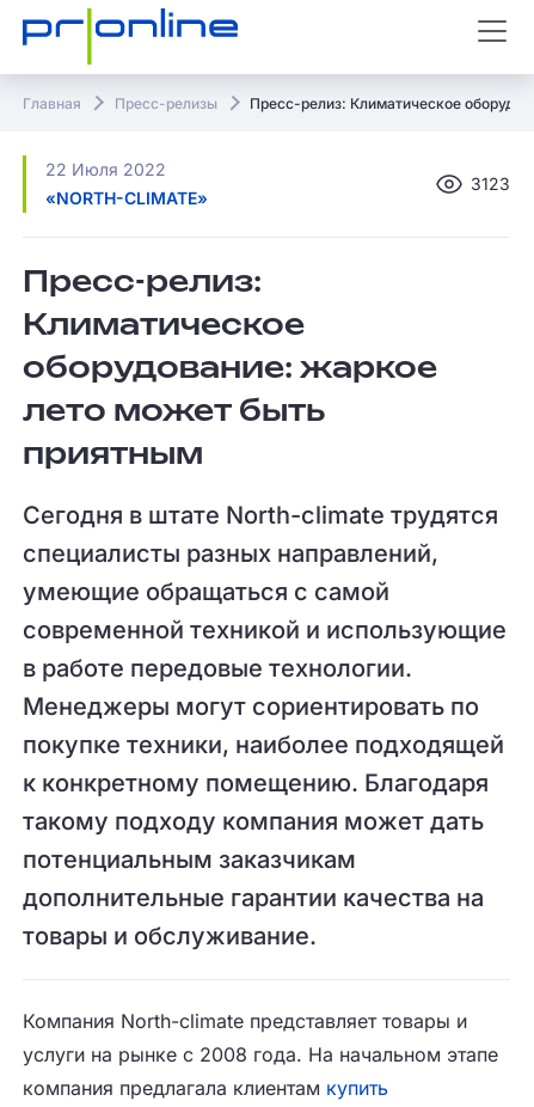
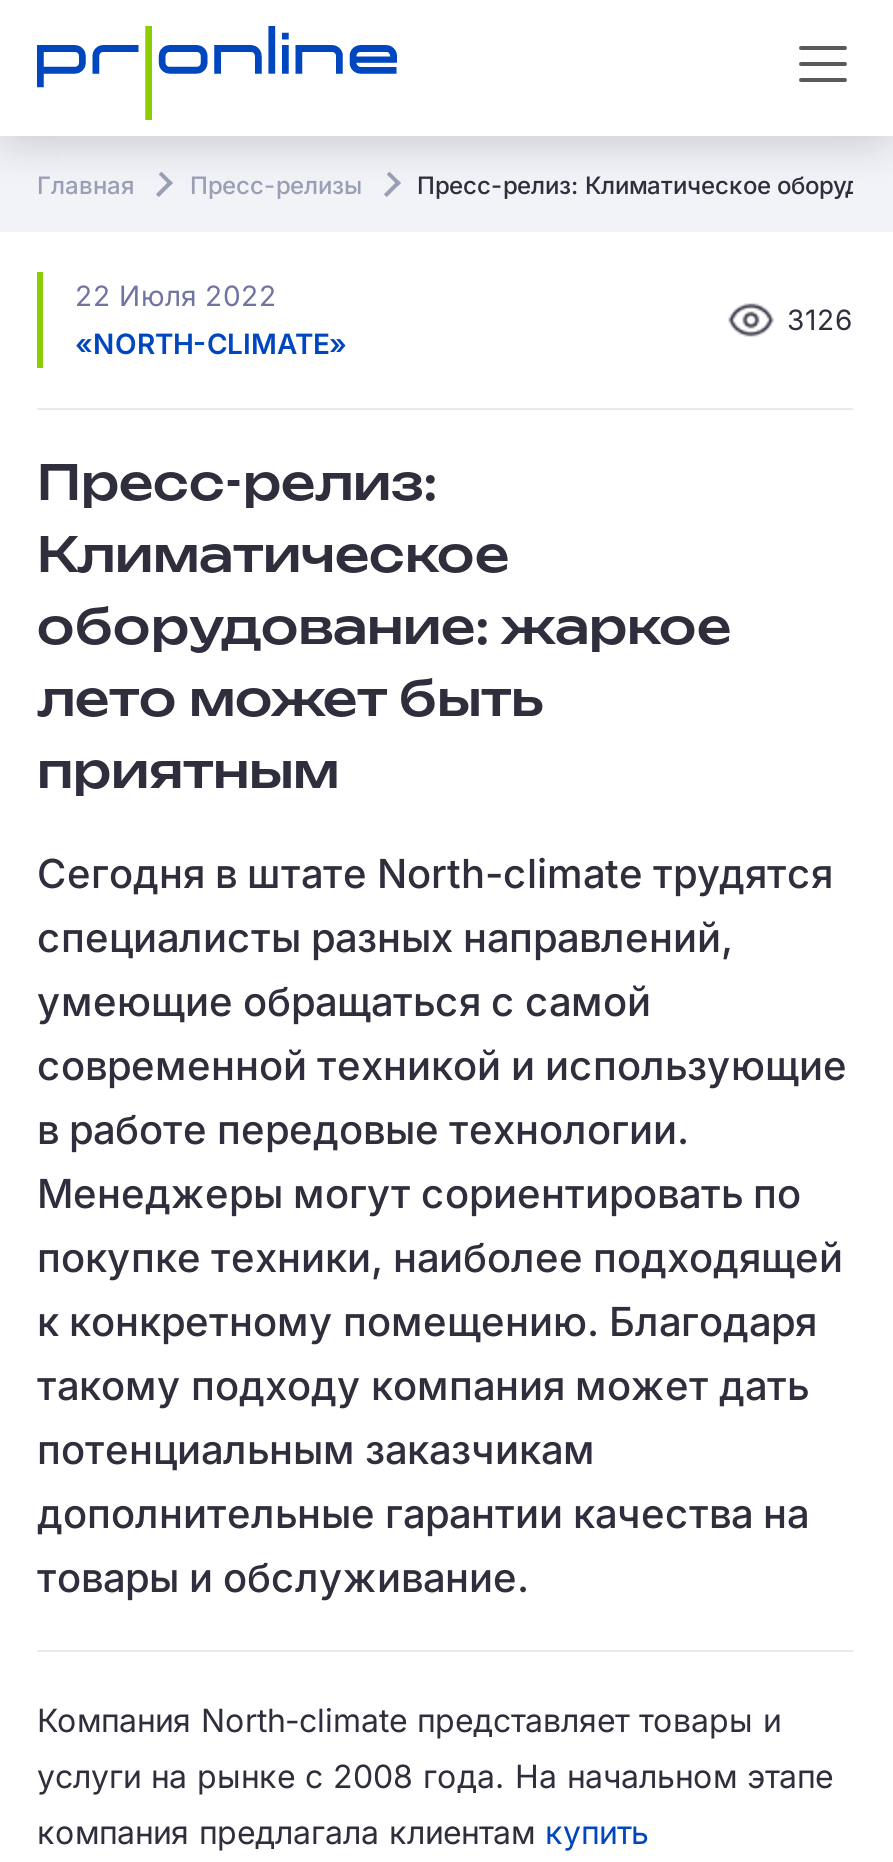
- 3123
+ 3126
